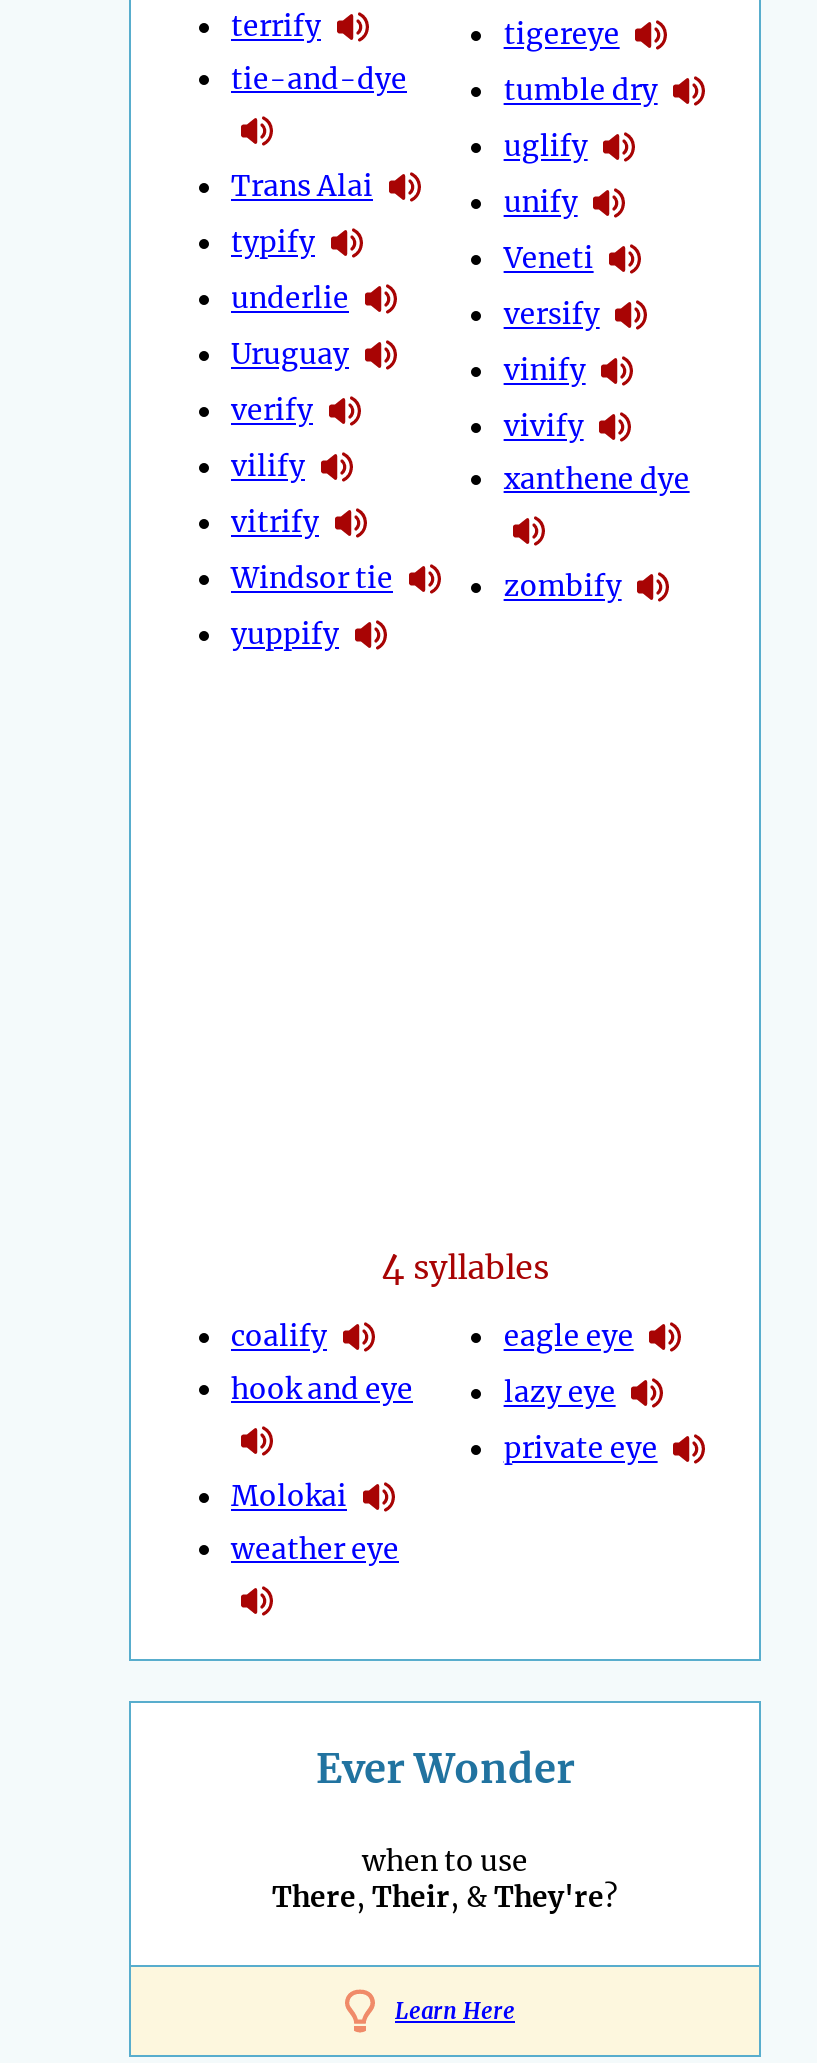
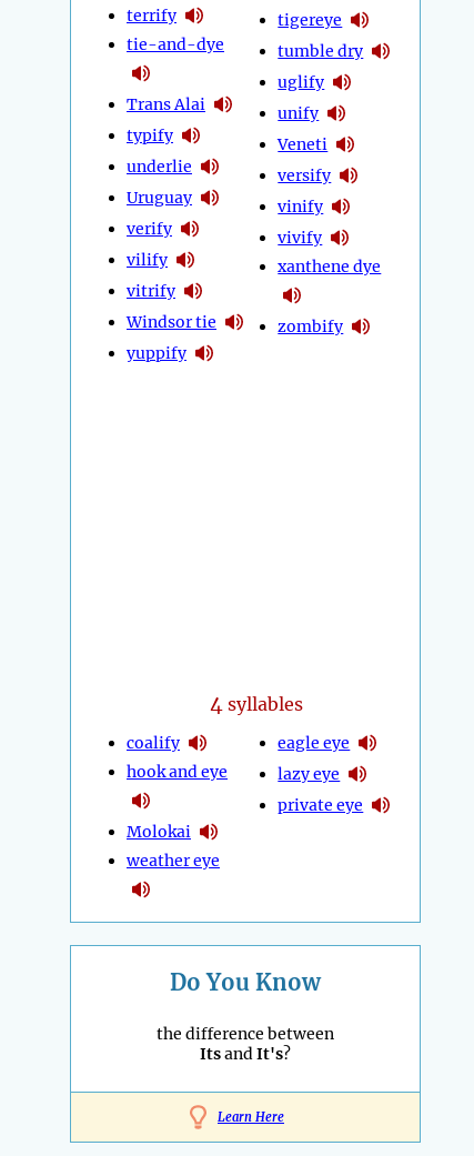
- Ever Wonder
+ Do You Know

- when to use
- There, Their, & They're?
+ the difference between
+ Its and It's?
